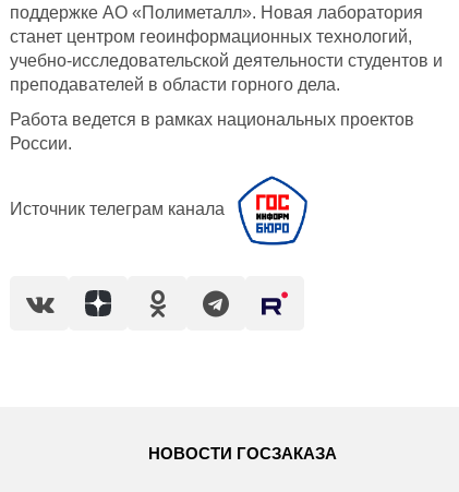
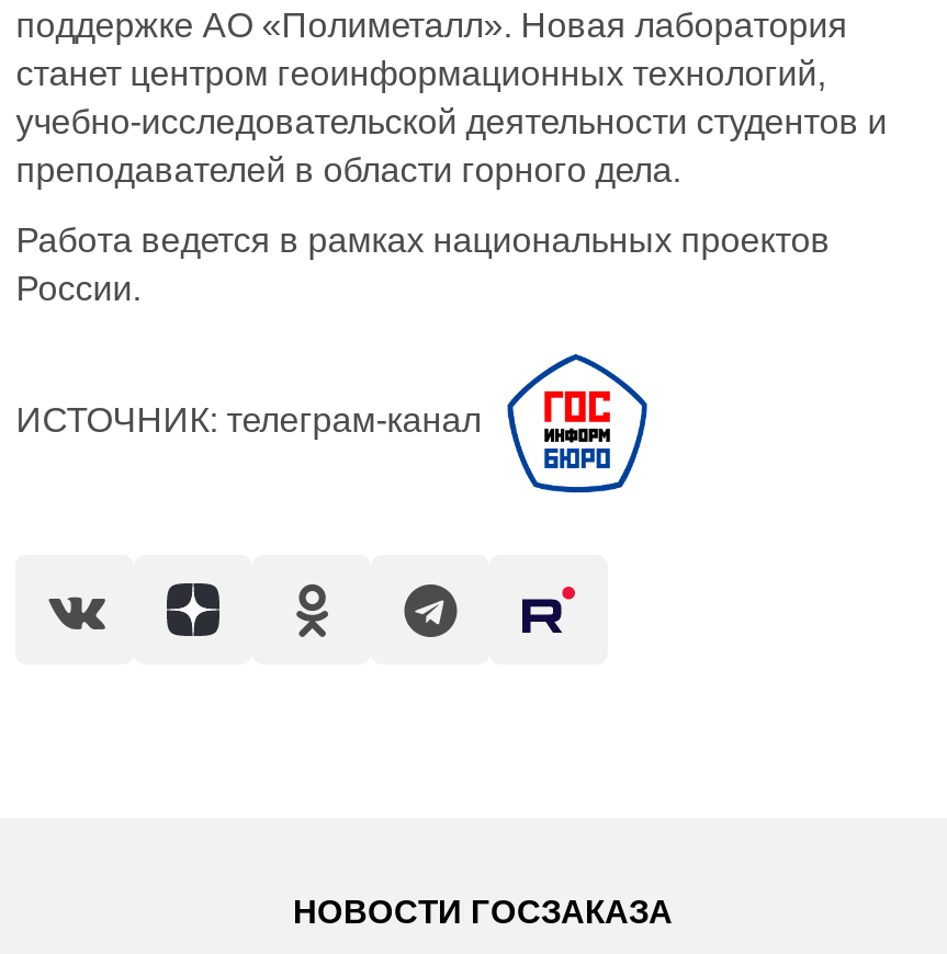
- [image]
- Источник телеграм канала
+ [image]
+ ИСТОЧНИК: телеграм-канал
